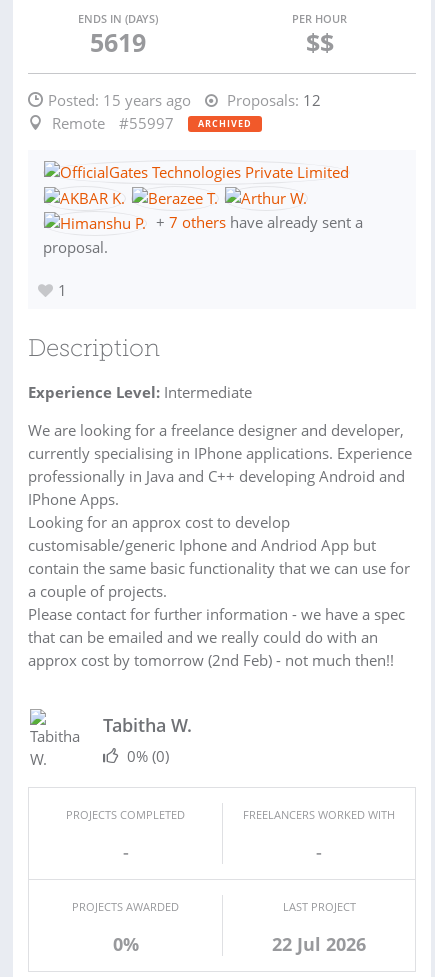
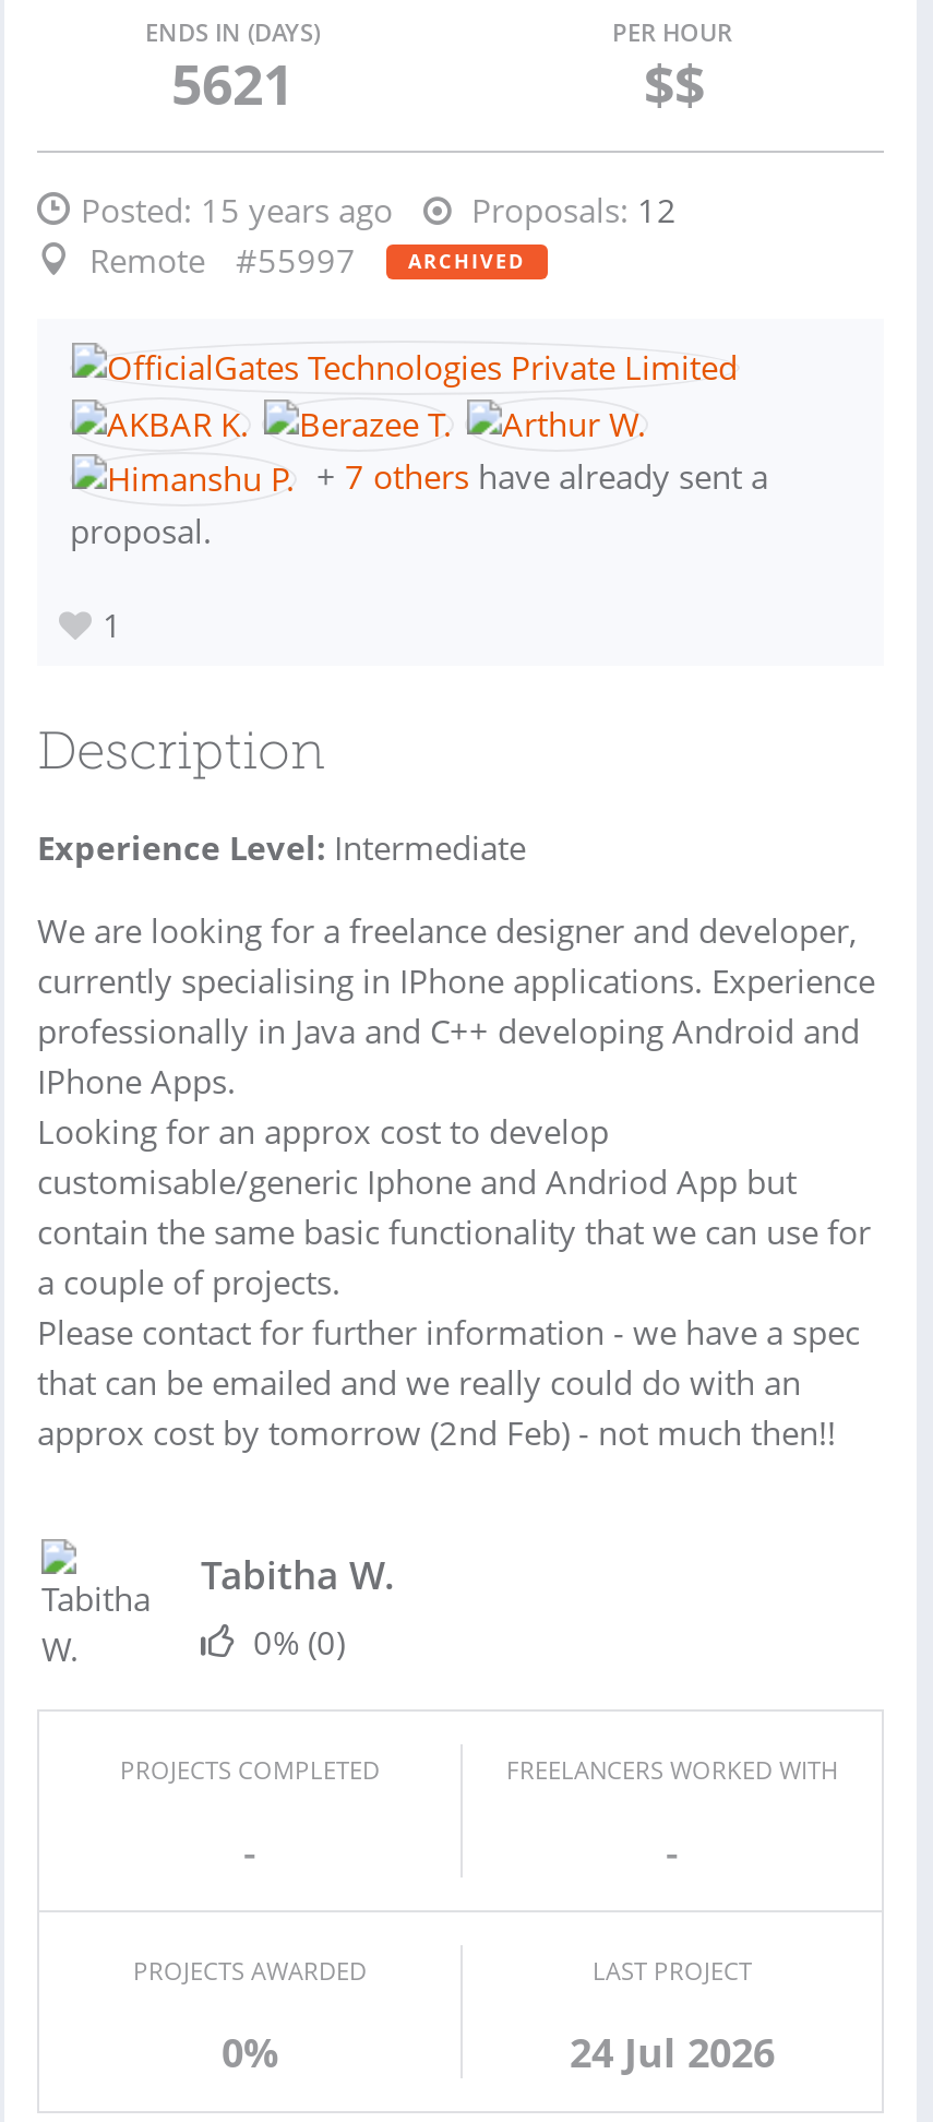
- 5619
+ 5621

- 22 Jul 2026
+ 24 Jul 2026
